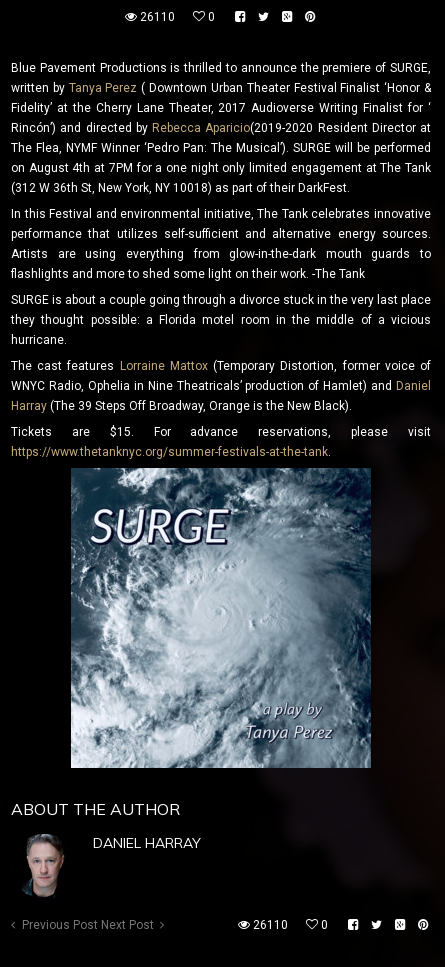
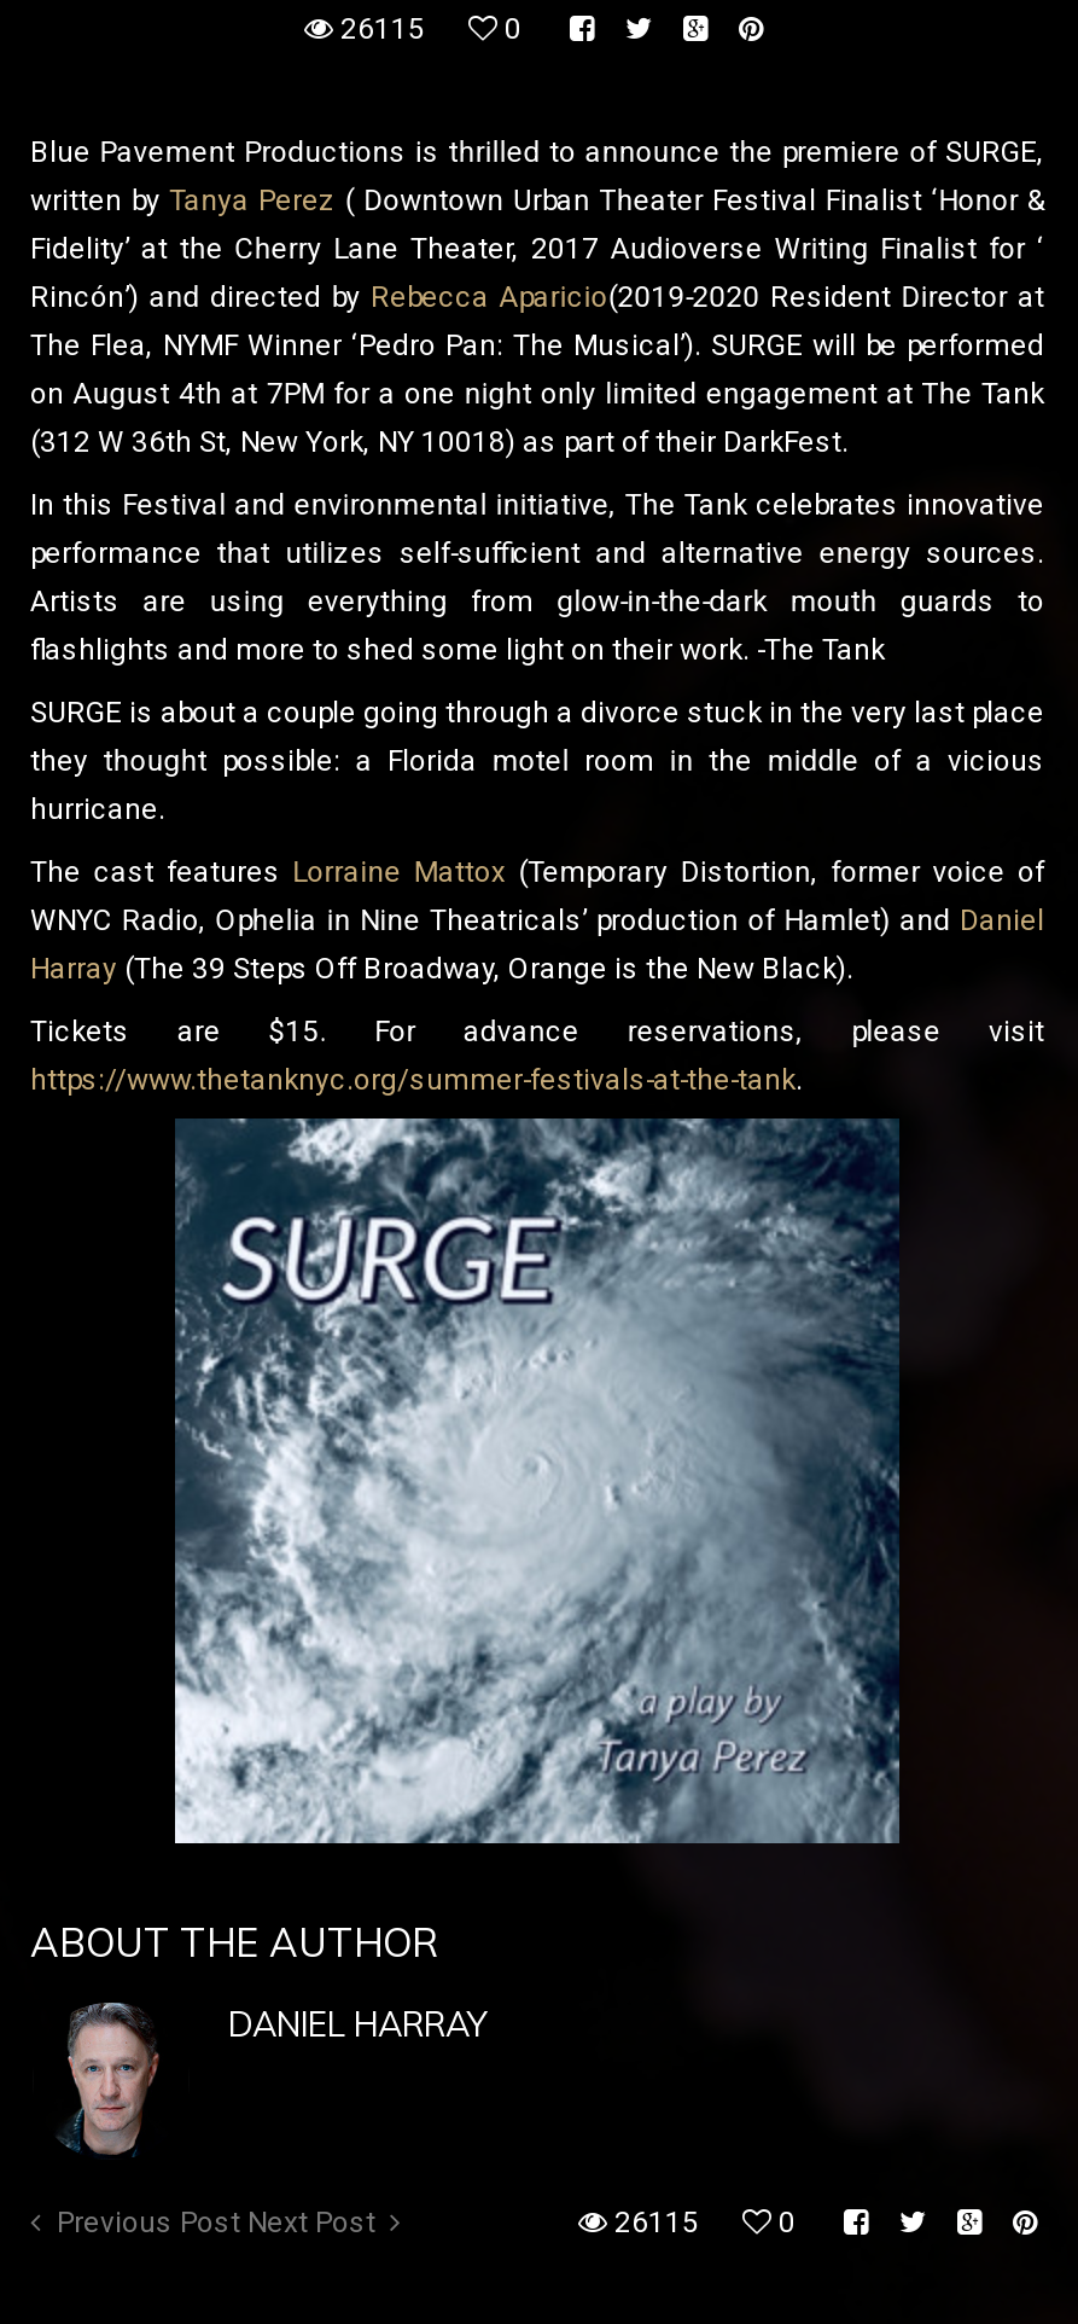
- 26110
+ 26115

- 26110
+ 26115
